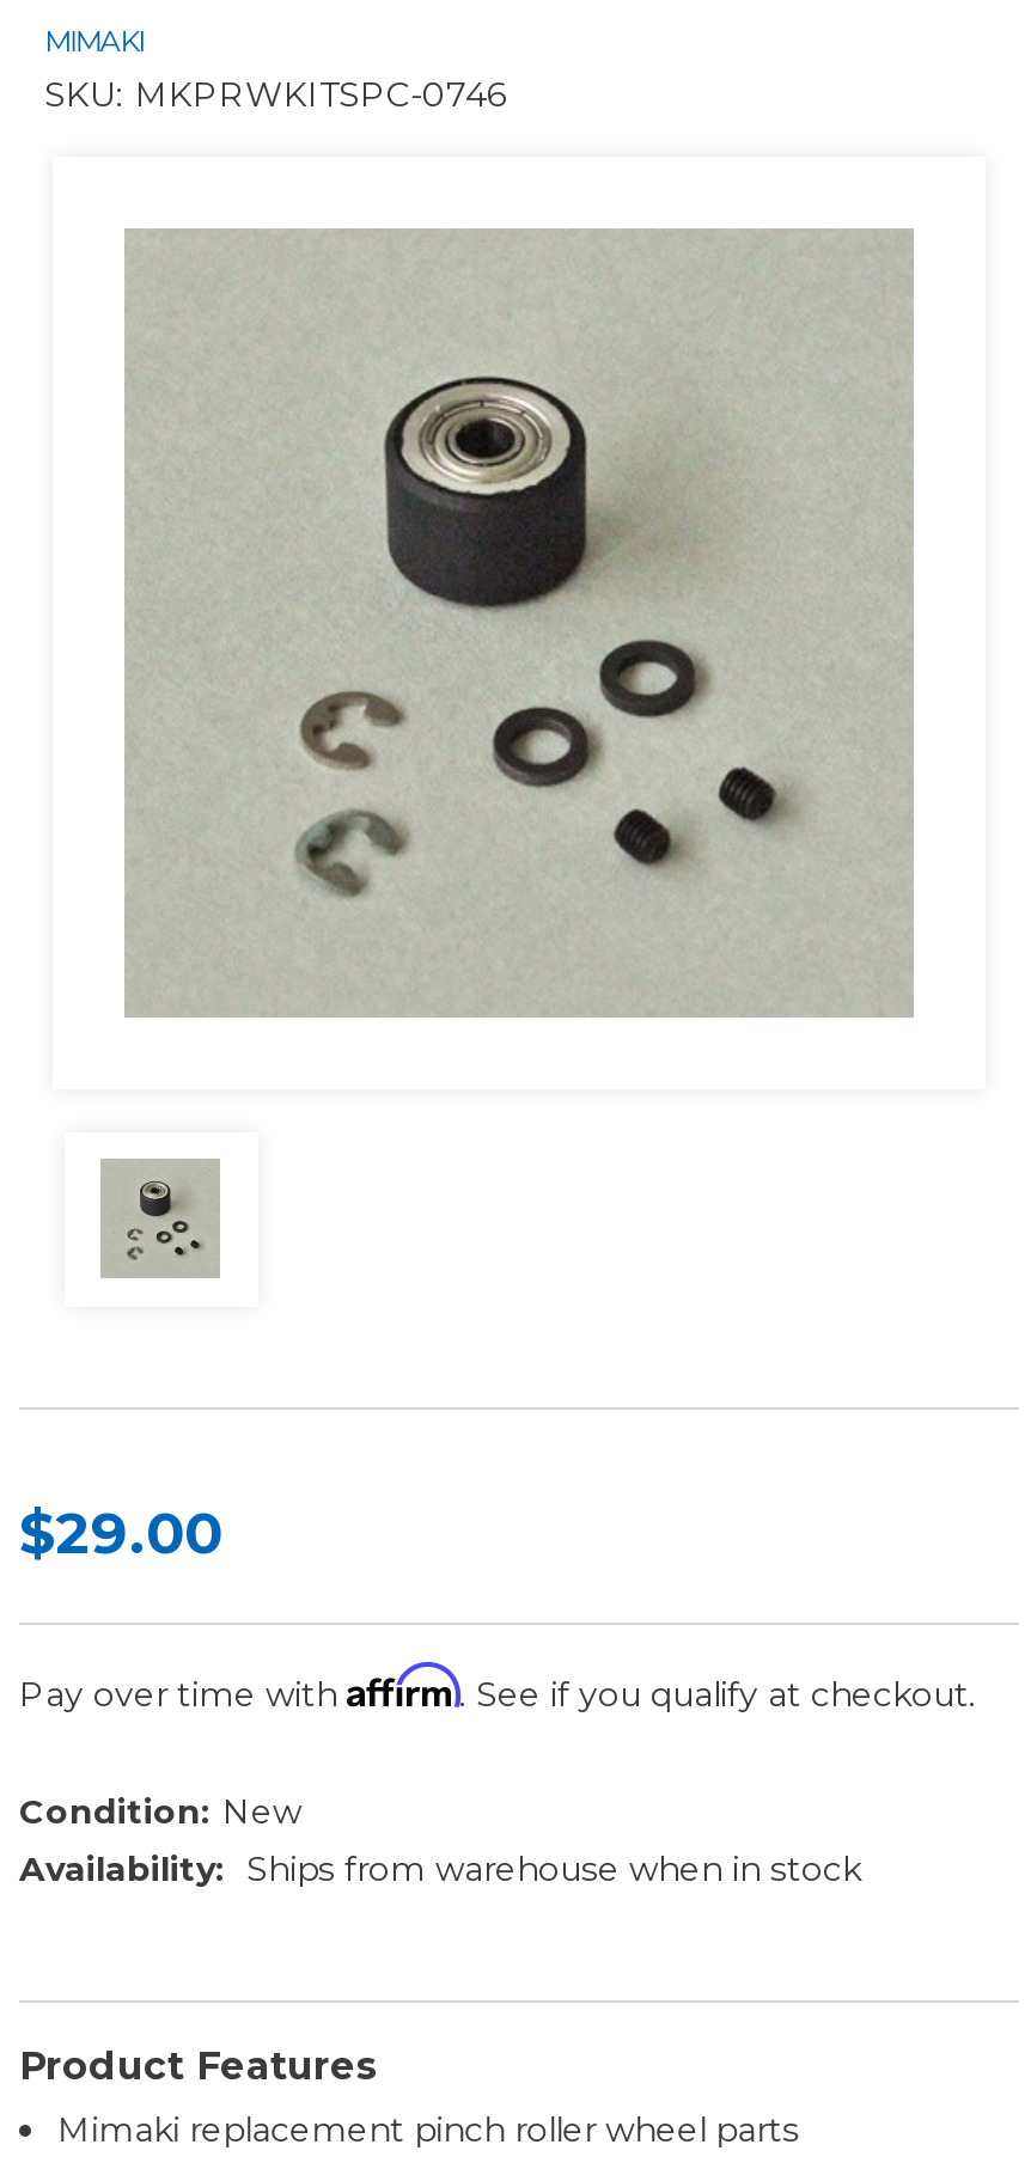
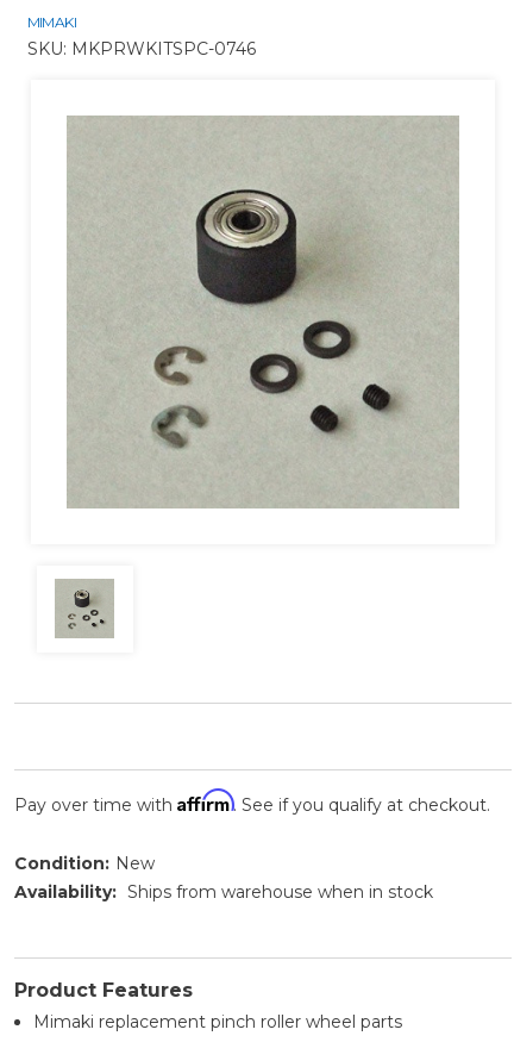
- $29.00
